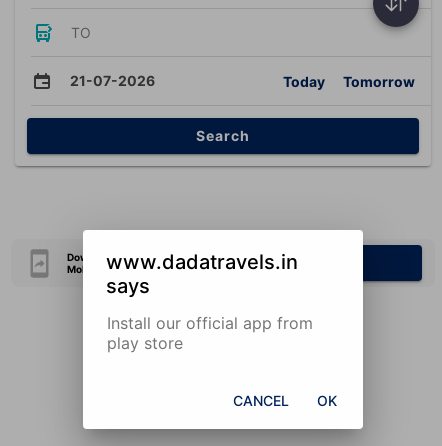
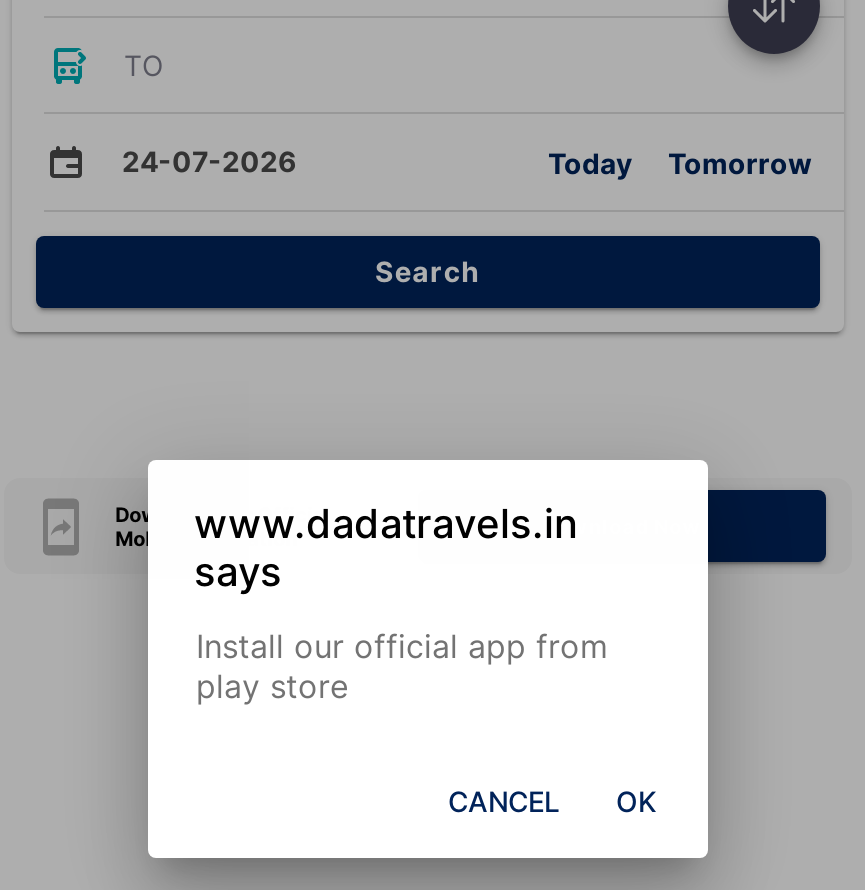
- 21-07-2026
+ 24-07-2026
